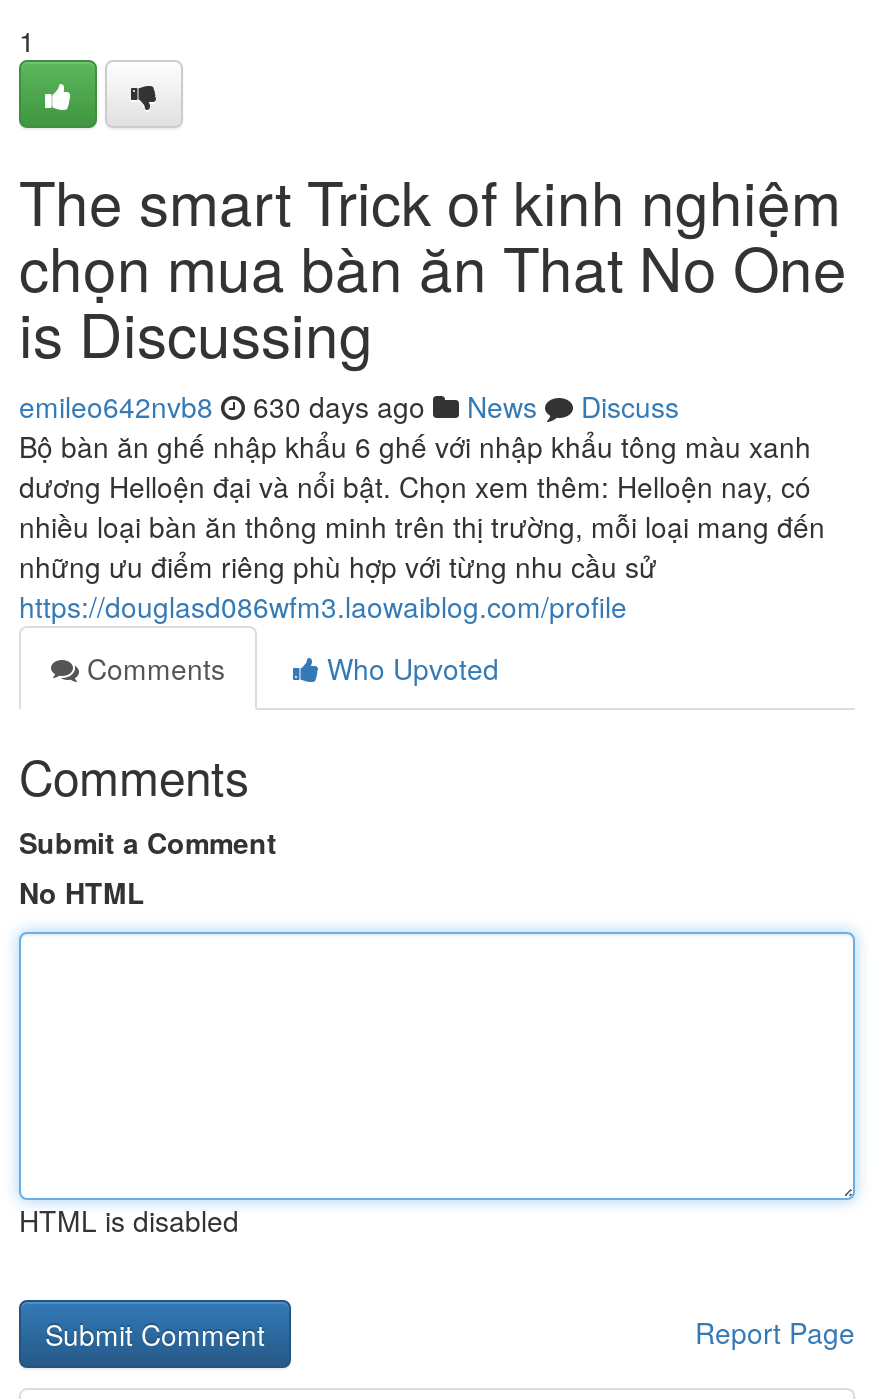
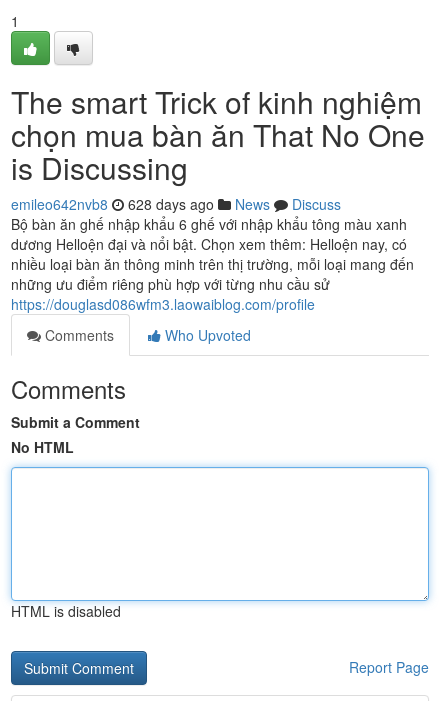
- emileo642nvb8 630 days ago News Discuss
+ emileo642nvb8 628 days ago News Discuss
